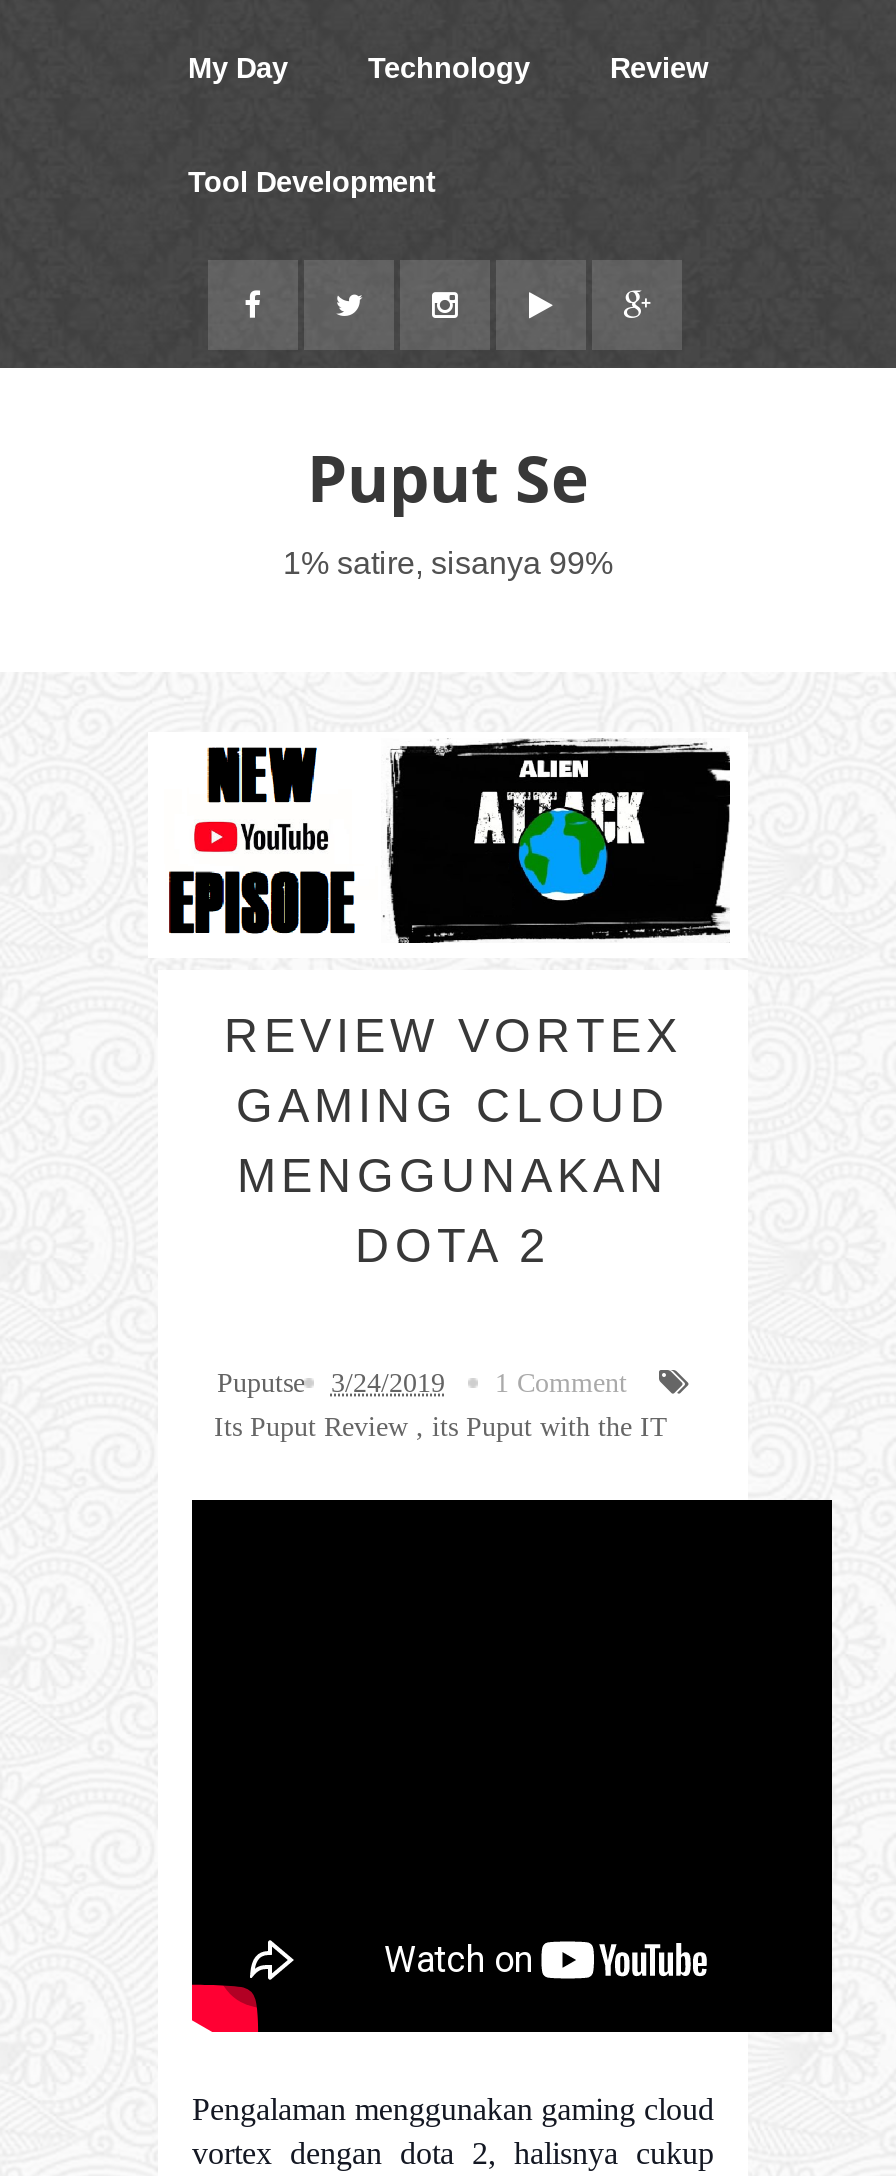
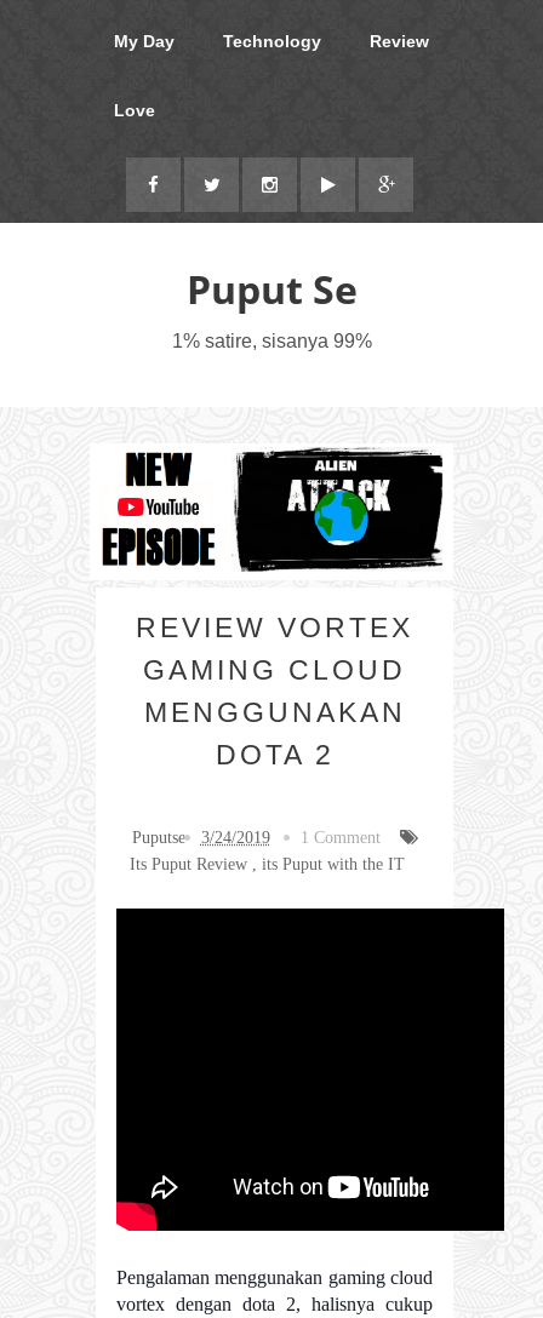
- Tool Development
+ Love
